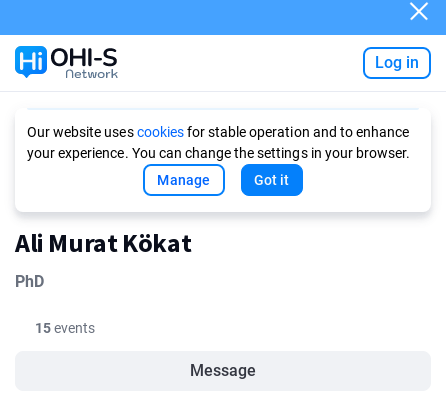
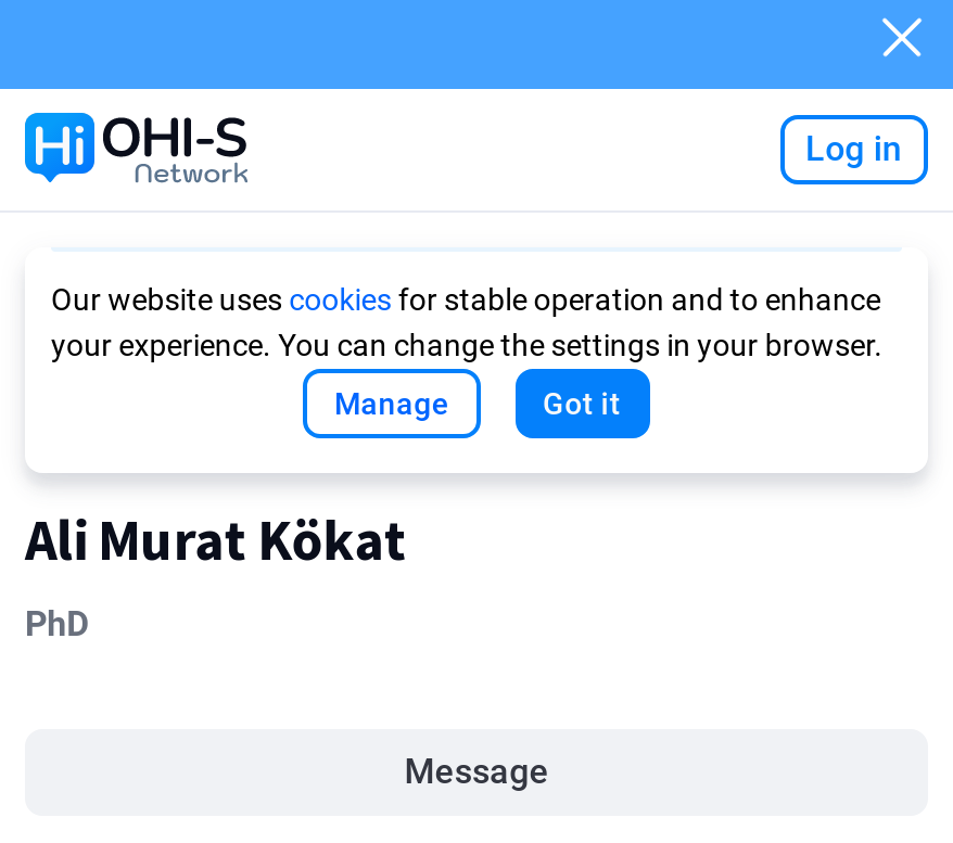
- 15 events
